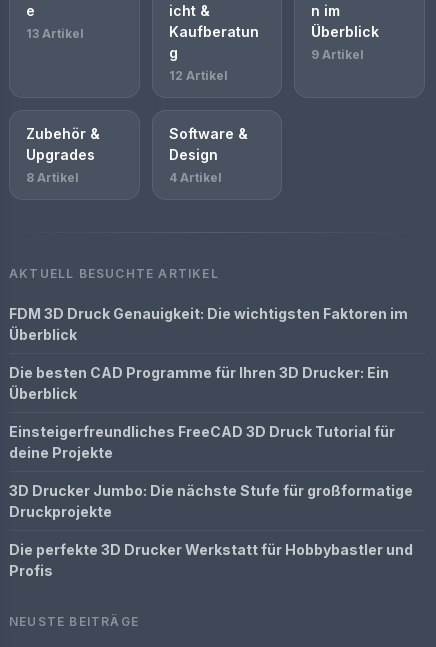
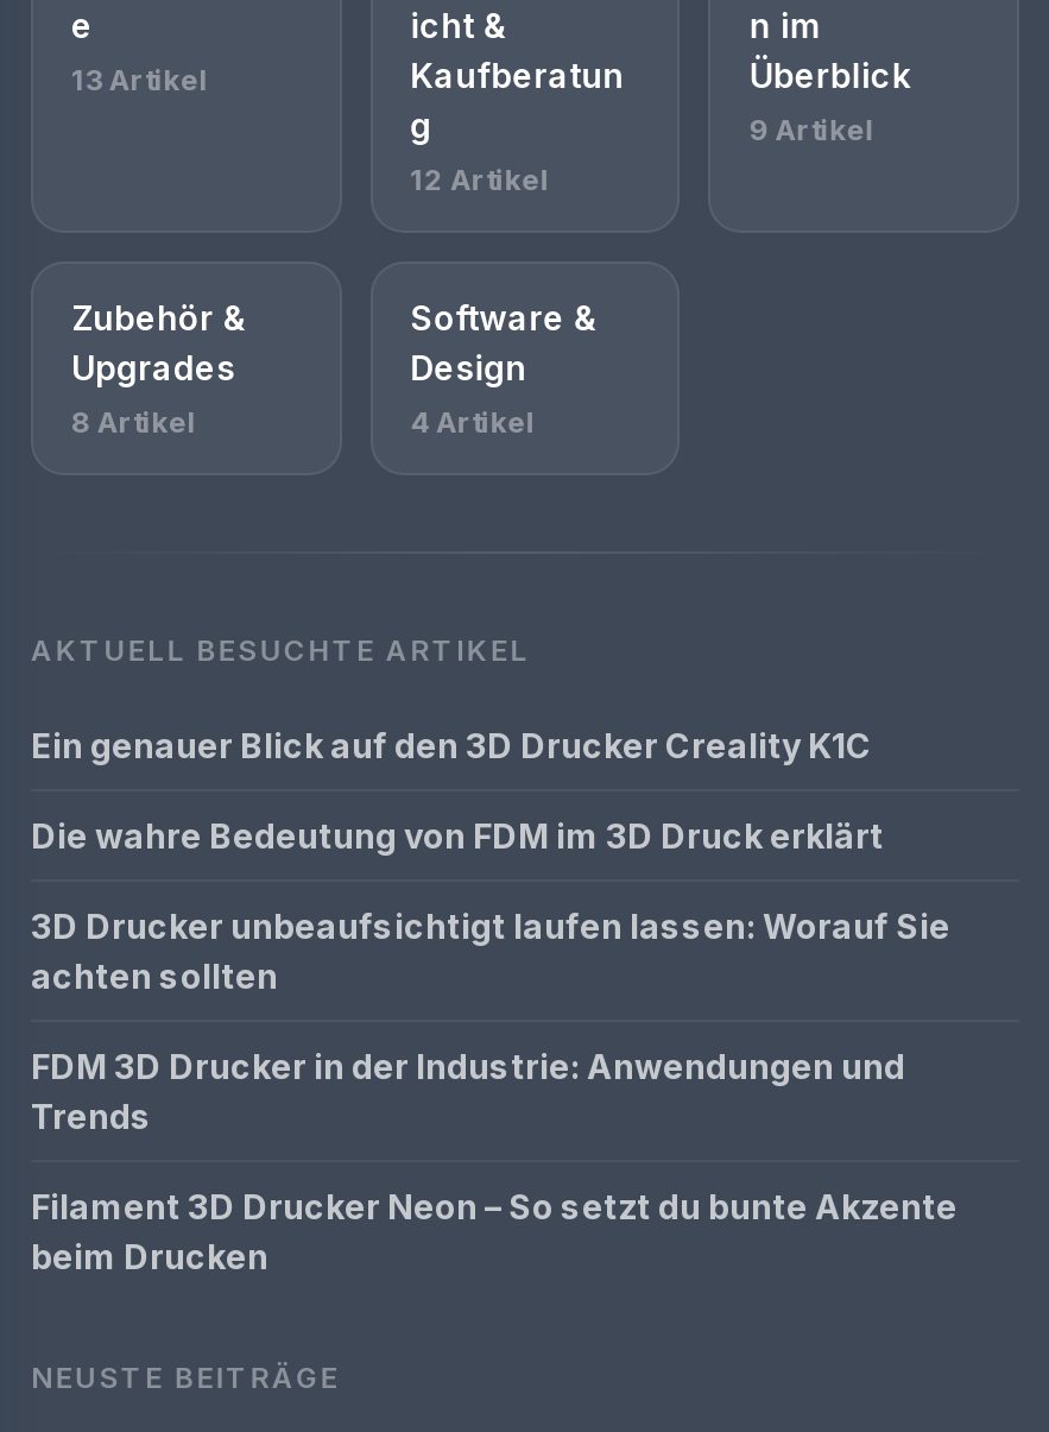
- FDM 3D Druck Genauigkeit: Die wichtigsten Faktoren im
- Überblick
+ Ein genauer Blick auf den 3D Drucker Creality K1C

- Die besten CAD Programme für Ihren 3D Drucker: Ein
- Überblick
+ Die wahre Bedeutung von FDM im 3D Druck erklärt

- Einsteigerfreundliches FreeCAD 3D Druck Tutorial für
- deine Projekte
+ 3D Drucker unbeaufsichtigt laufen lassen: Worauf Sie
+ achten sollten

- 3D Drucker Jumbo: Die nächste Stufe für großformatige
- Druckprojekte
+ FDM 3D Drucker in der Industrie: Anwendungen und
+ Trends

- Die perfekte 3D Drucker Werkstatt für Hobbybastler und
- Profis
+ Filament 3D Drucker Neon – So setzt du bunte Akzente
+ beim Drucken
